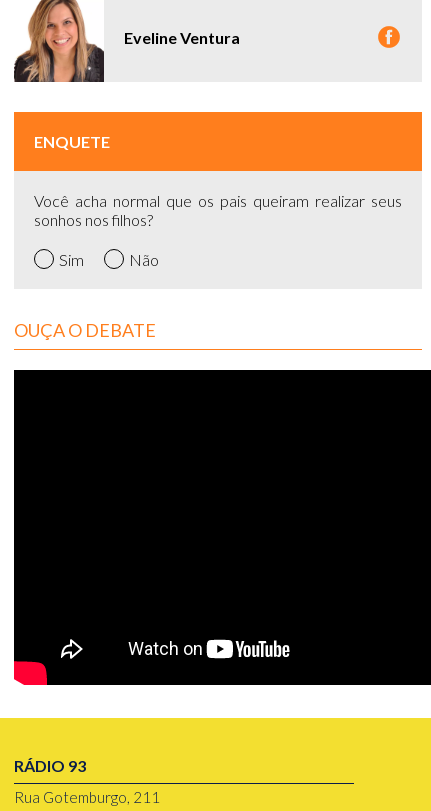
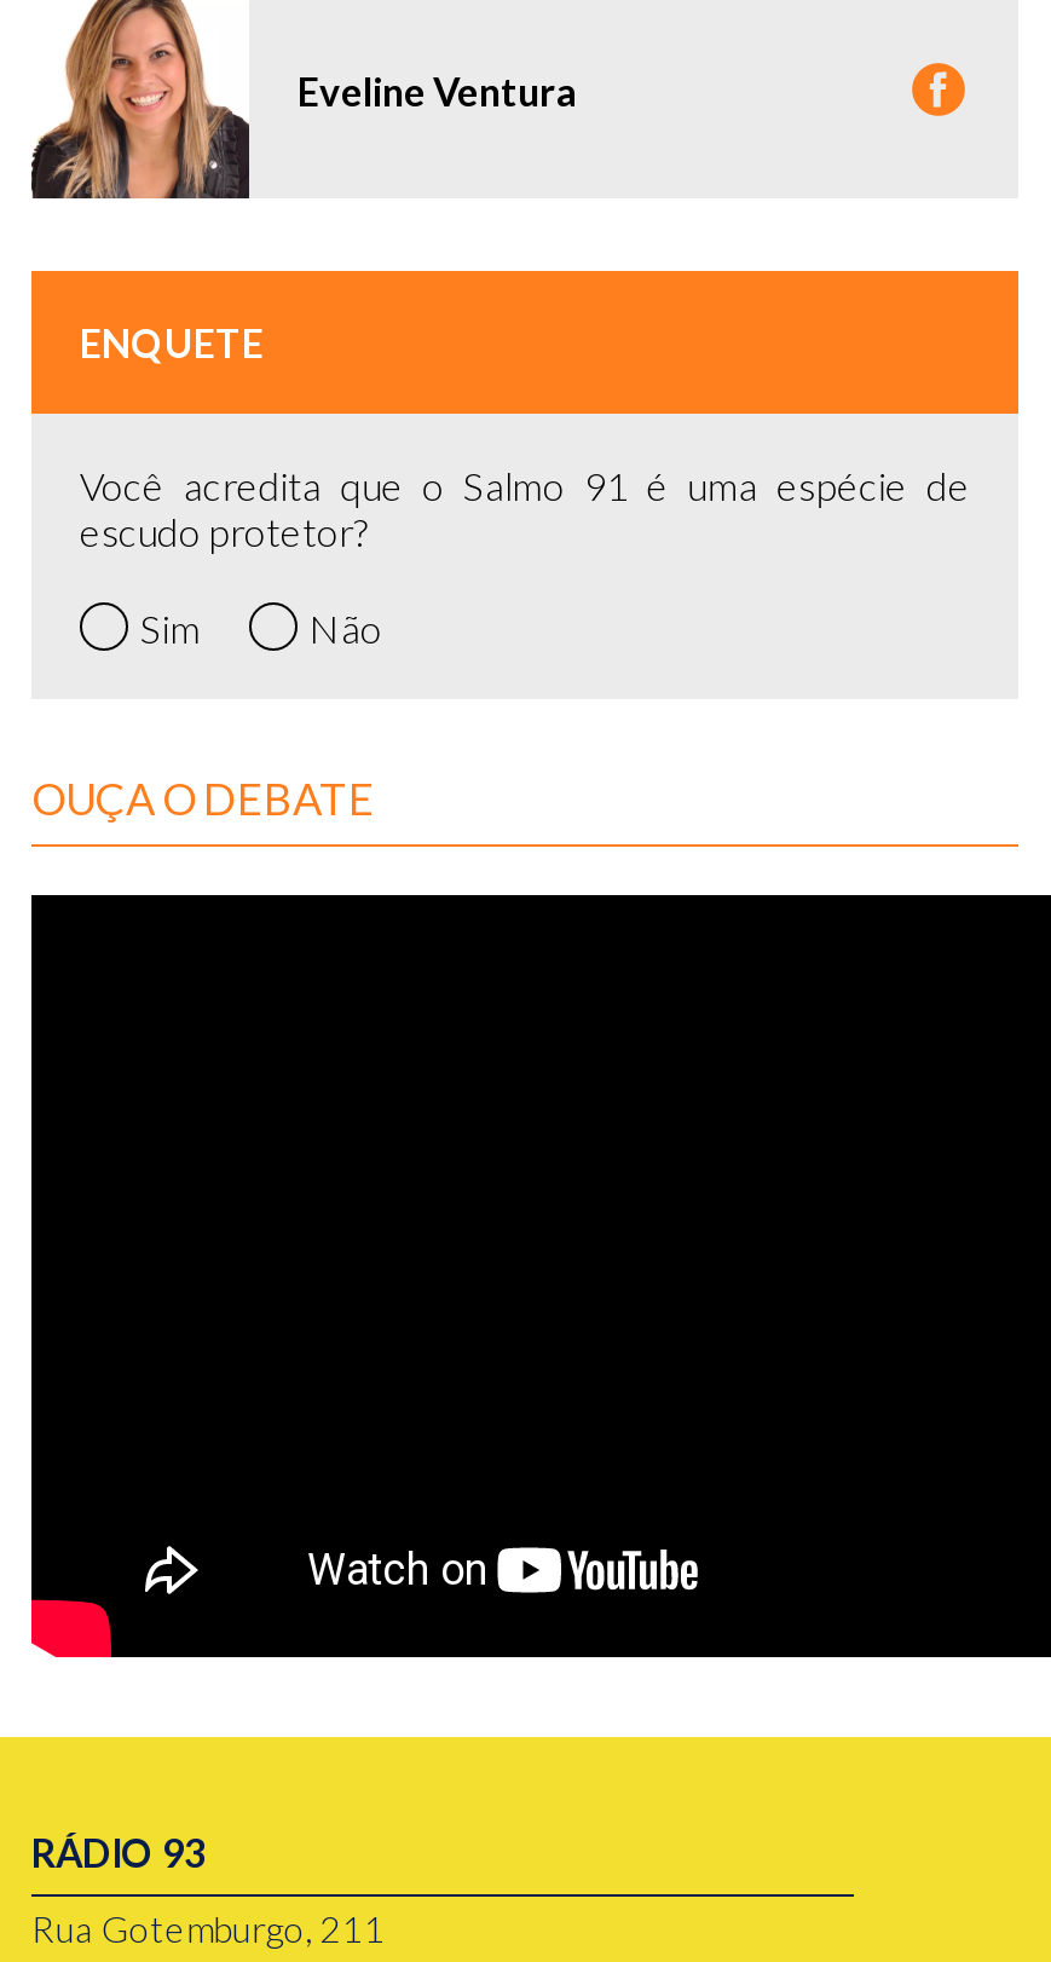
- Você acha normal que os pais queiram realizar seus
- sonhos nos filhos?
+ Você acredita que o Salmo 91 é uma espécie de
+ escudo protetor?
